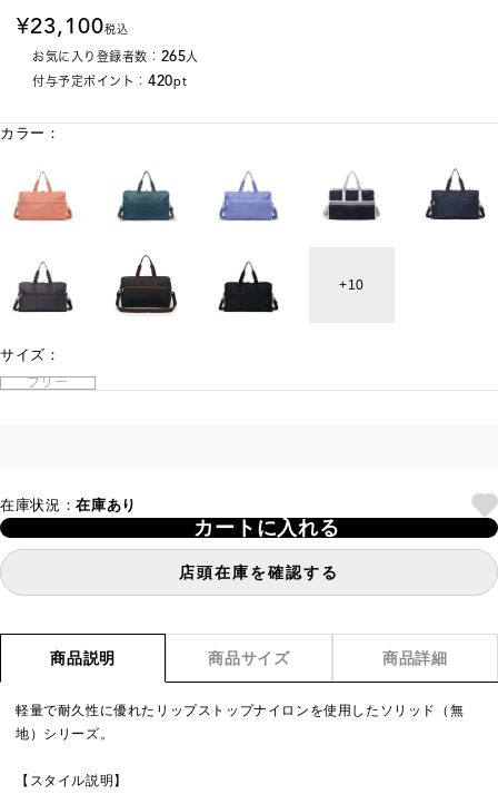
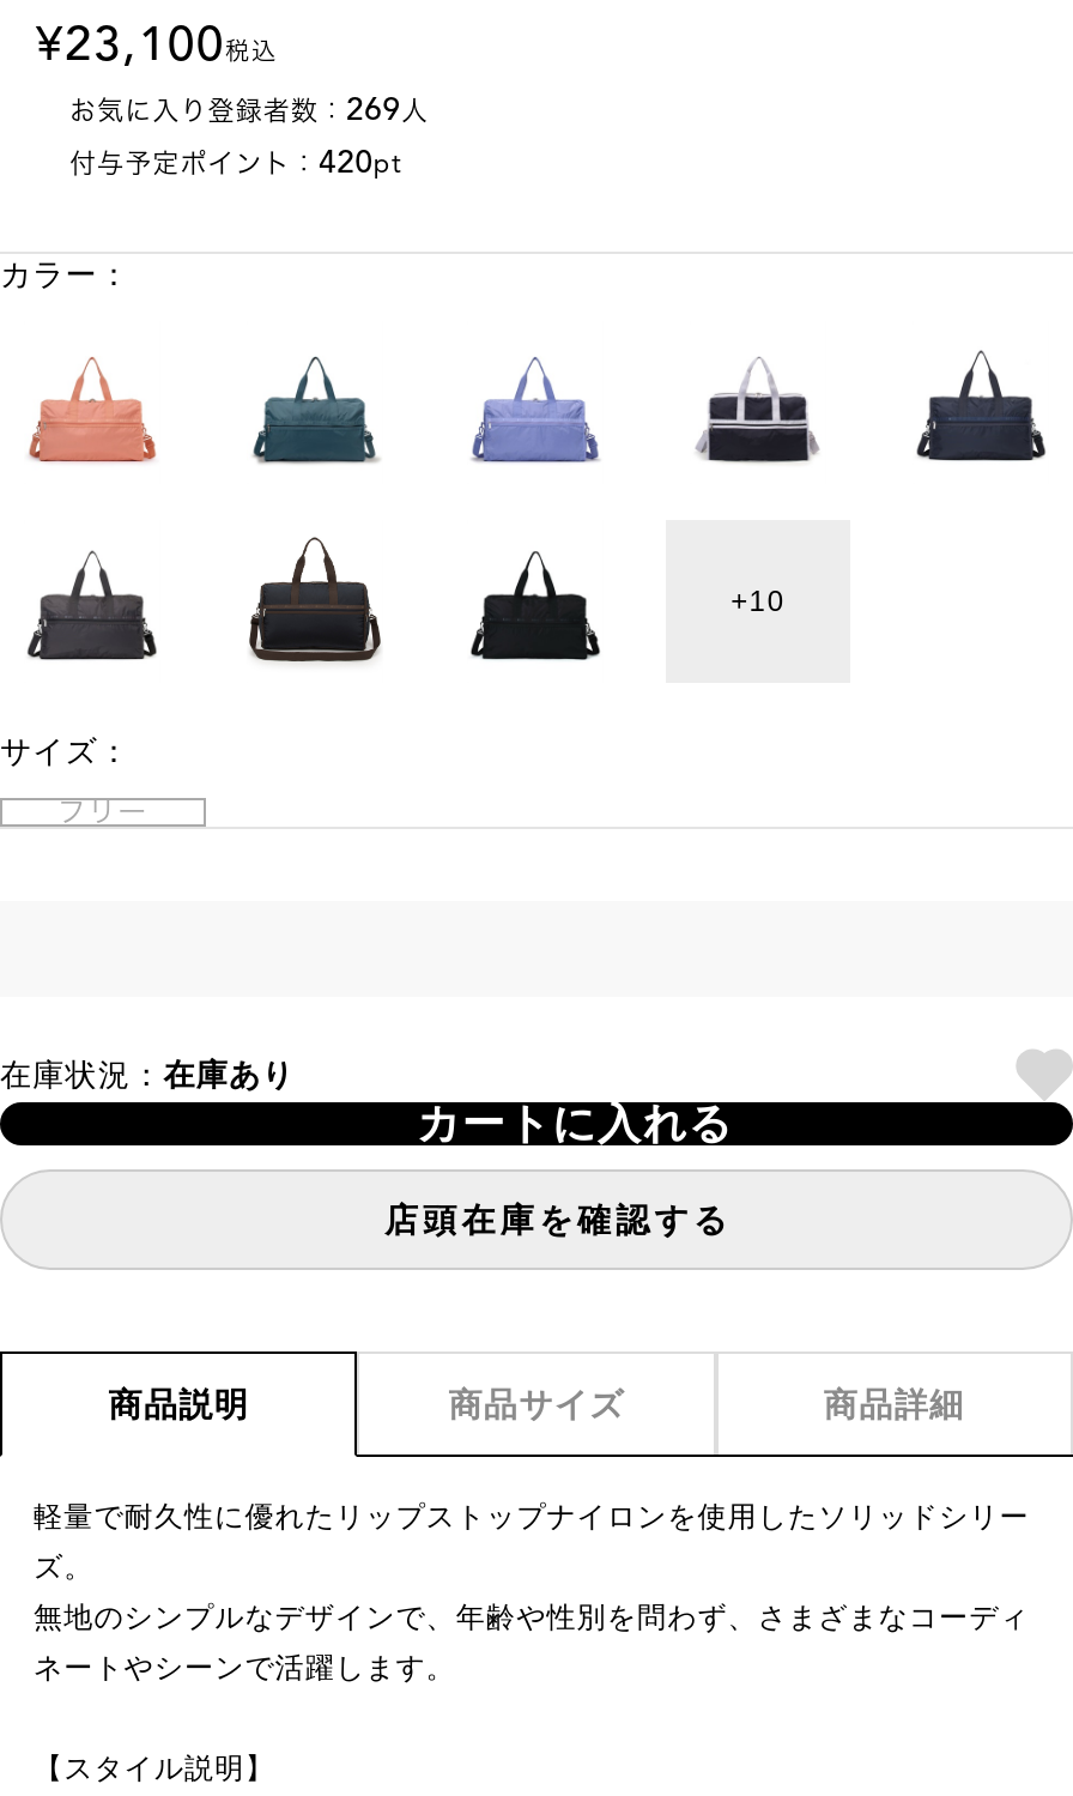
- お気に入り登録者数：265人
+ お気に入り登録者数：269人

- 軽量で耐久性に優れたリップストップナイロンを使用したソリッド（無
- 地）シリーズ。
+ 軽量で耐久性に優れたリップストップナイロンを使用したソリッドシリー
+ ズ。
+ 無地のシンプルなデザインで、年齢や性別を問わず、さまざまなコーディ
+ ネートやシーンで活躍します。
